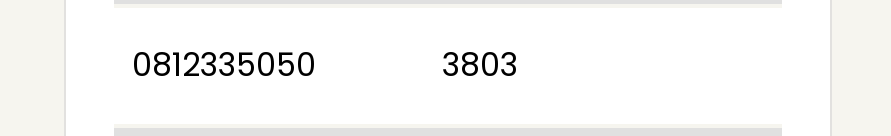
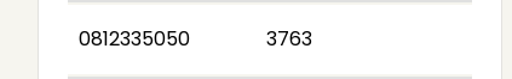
- 3803
+ 3763
